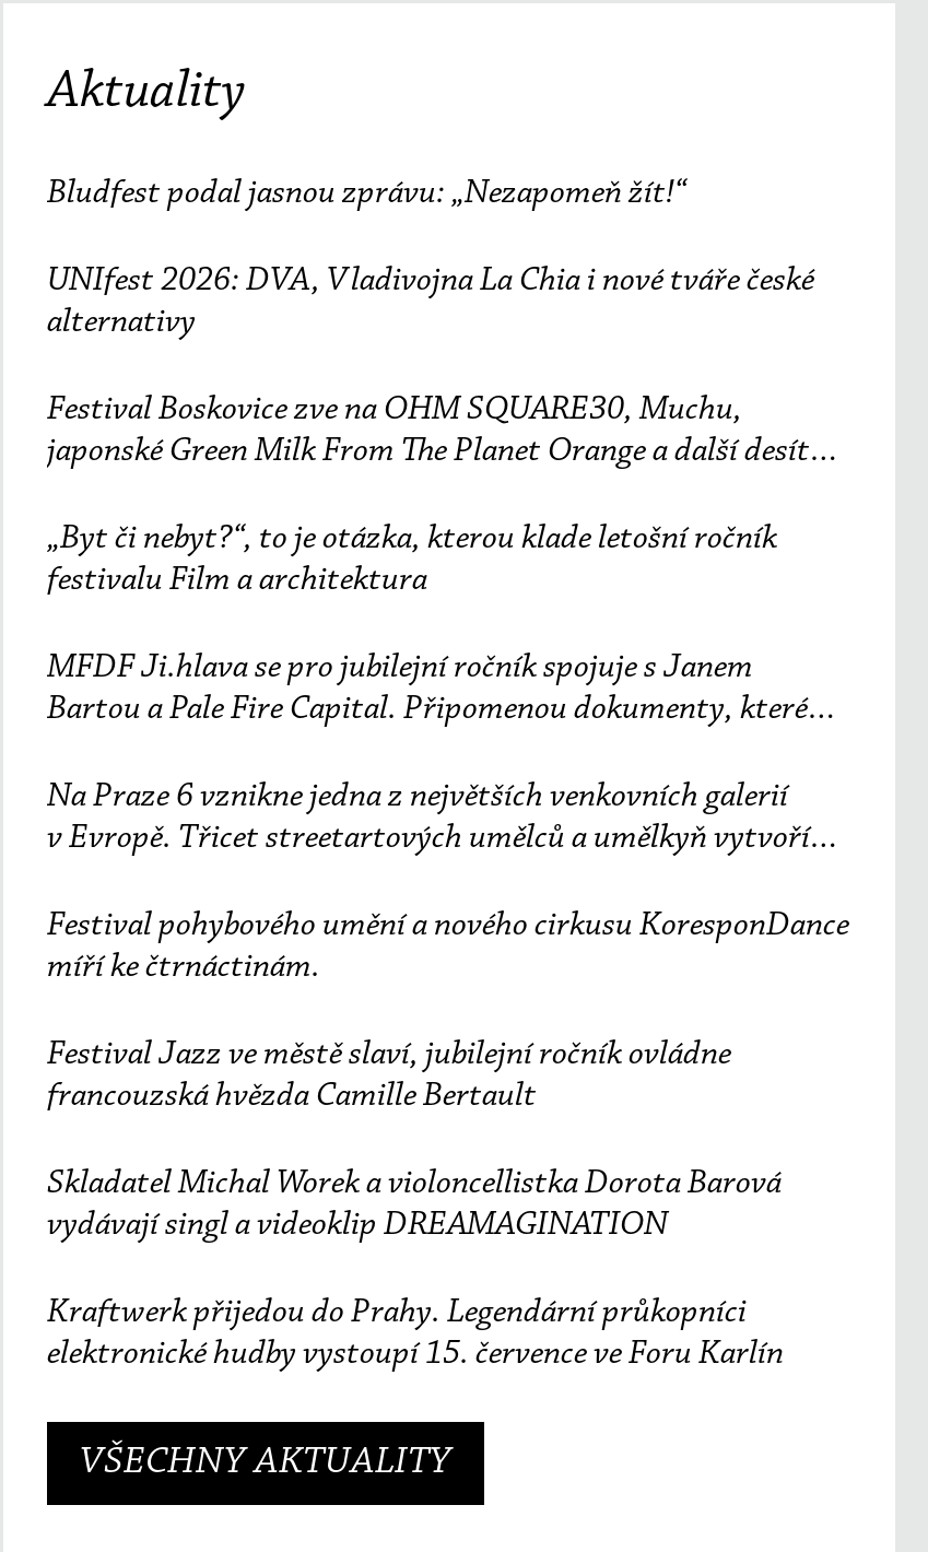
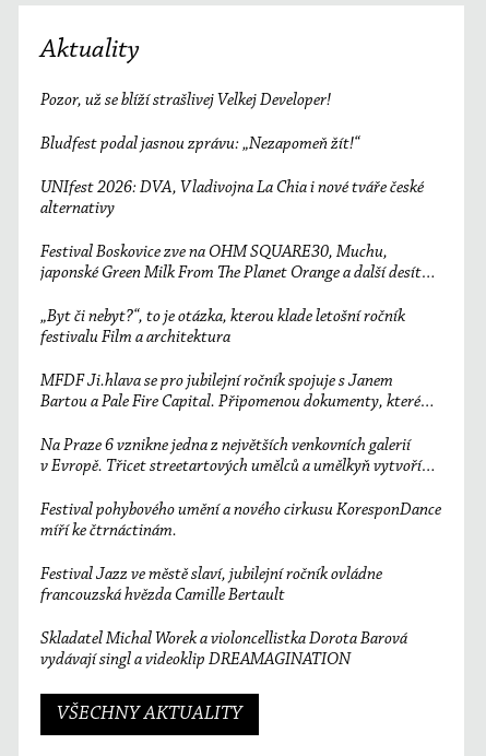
+ Pozor, už se blíží strašlivej Velkej Developer!

moved down: Bludfest podal jasnou zprávu: „Nezapomeň žít!“ | UNIfest 2026: DVA, Vladivojna La Chia i nové tváře české | alternativy | ... | francouzská hvězda Camille Bertault | Skladatel Michal Worek a violoncellistka Dorota Barová

- Kraftwerk přijedou do Prahy. Legendární průkopníci
- elektronické hudby vystoupí 15. července ve Foru Karlín
